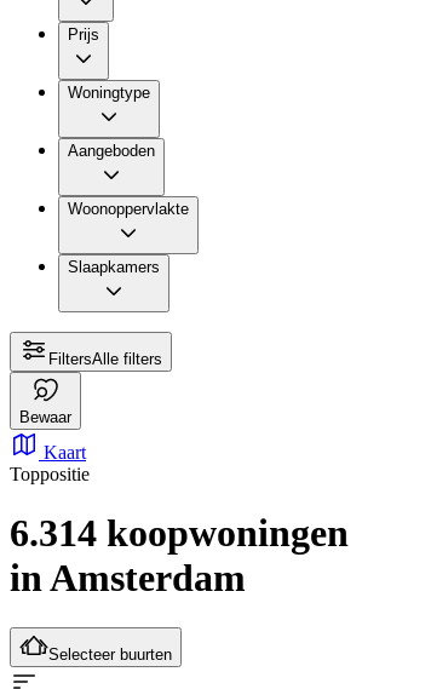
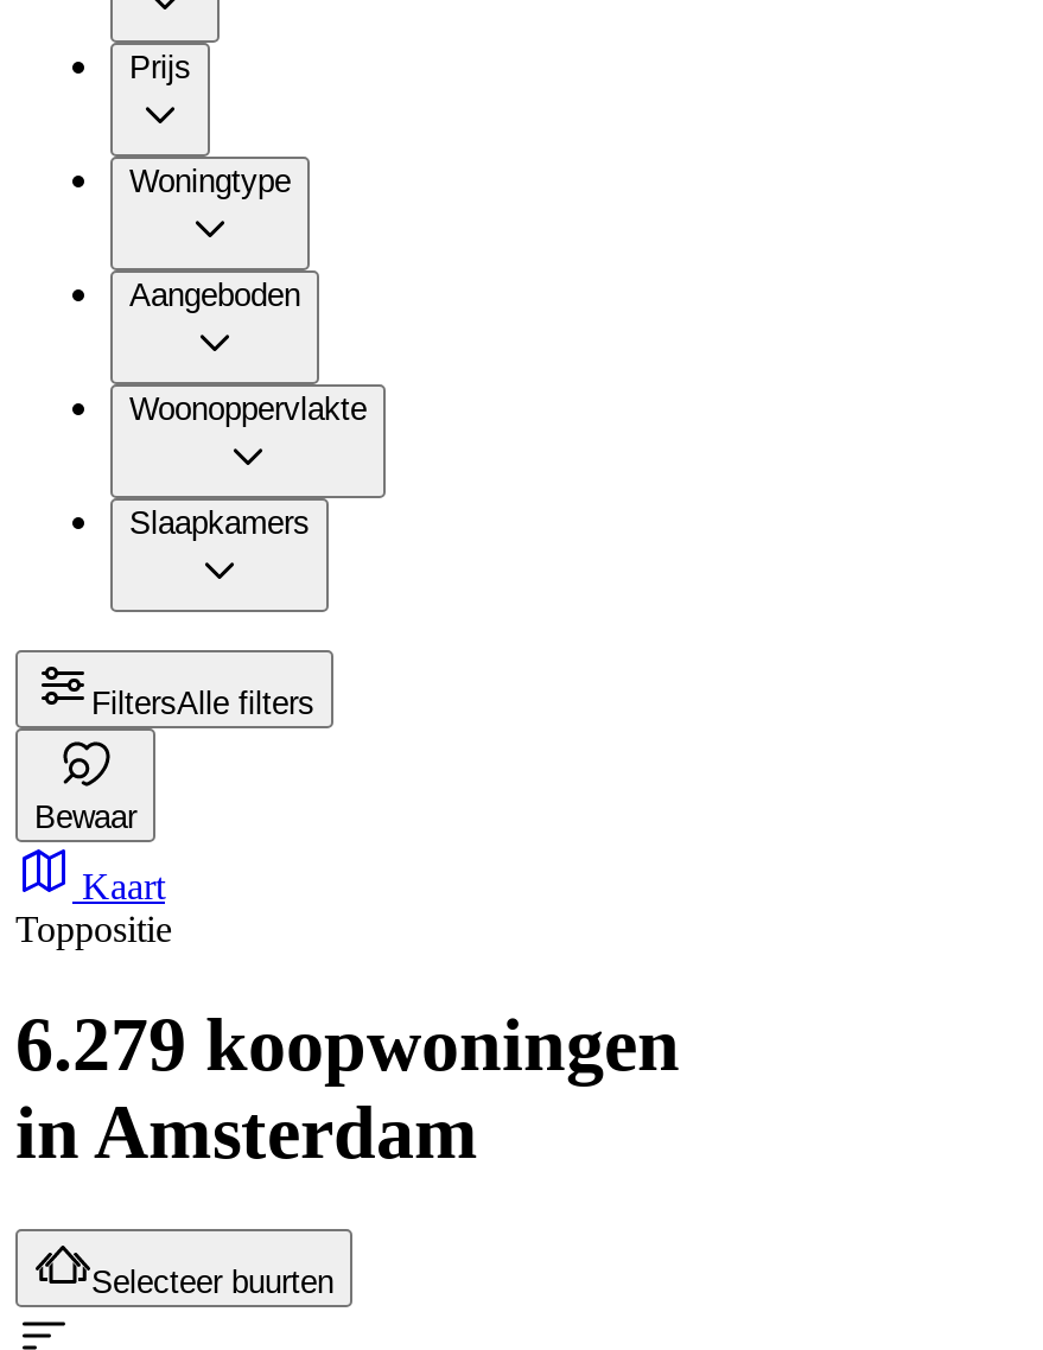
- 6.314 koopwoningen
+ 6.279 koopwoningen
